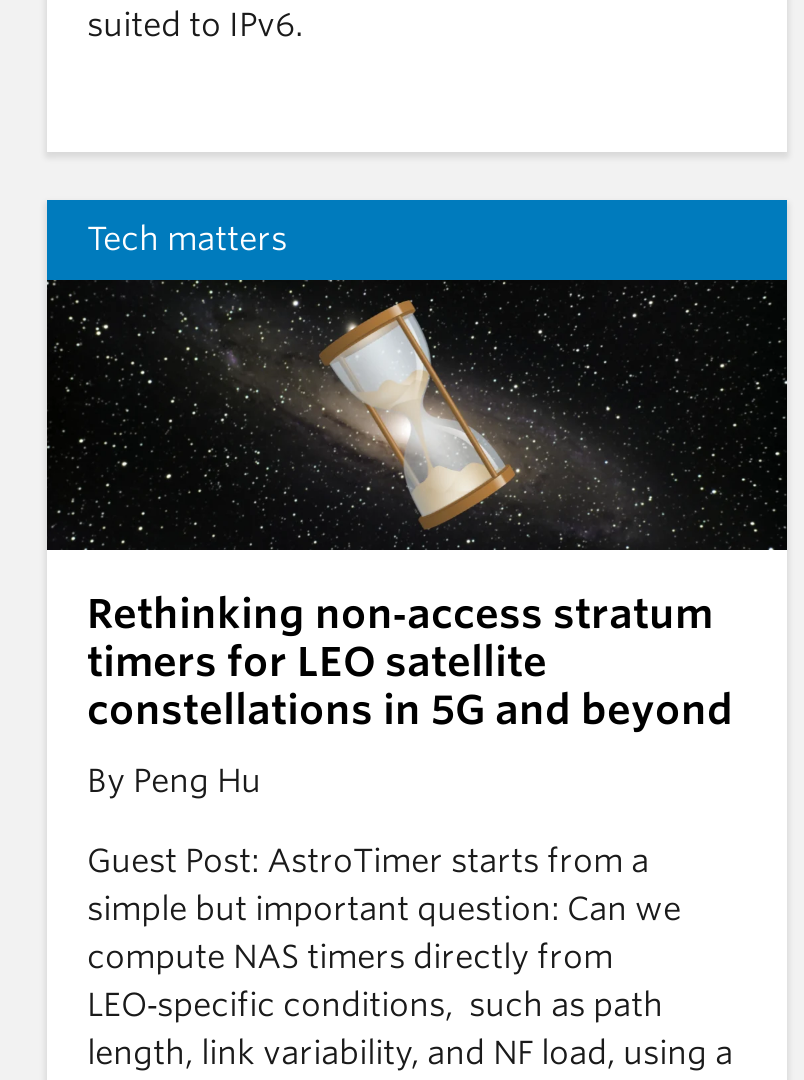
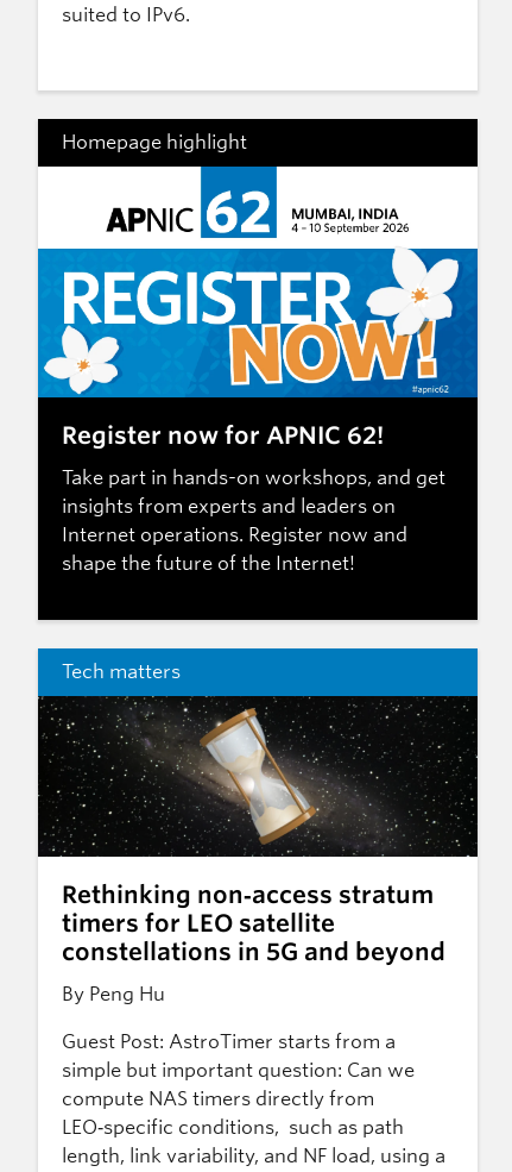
+ [image]
+ Homepage highlight

+ [image]
+ Register now for APNIC 62!
+ Take part in hands-on workshops, and get
+ insights from experts and leaders on
+ Internet operations. Register now and
+ shape the future of the Internet!
